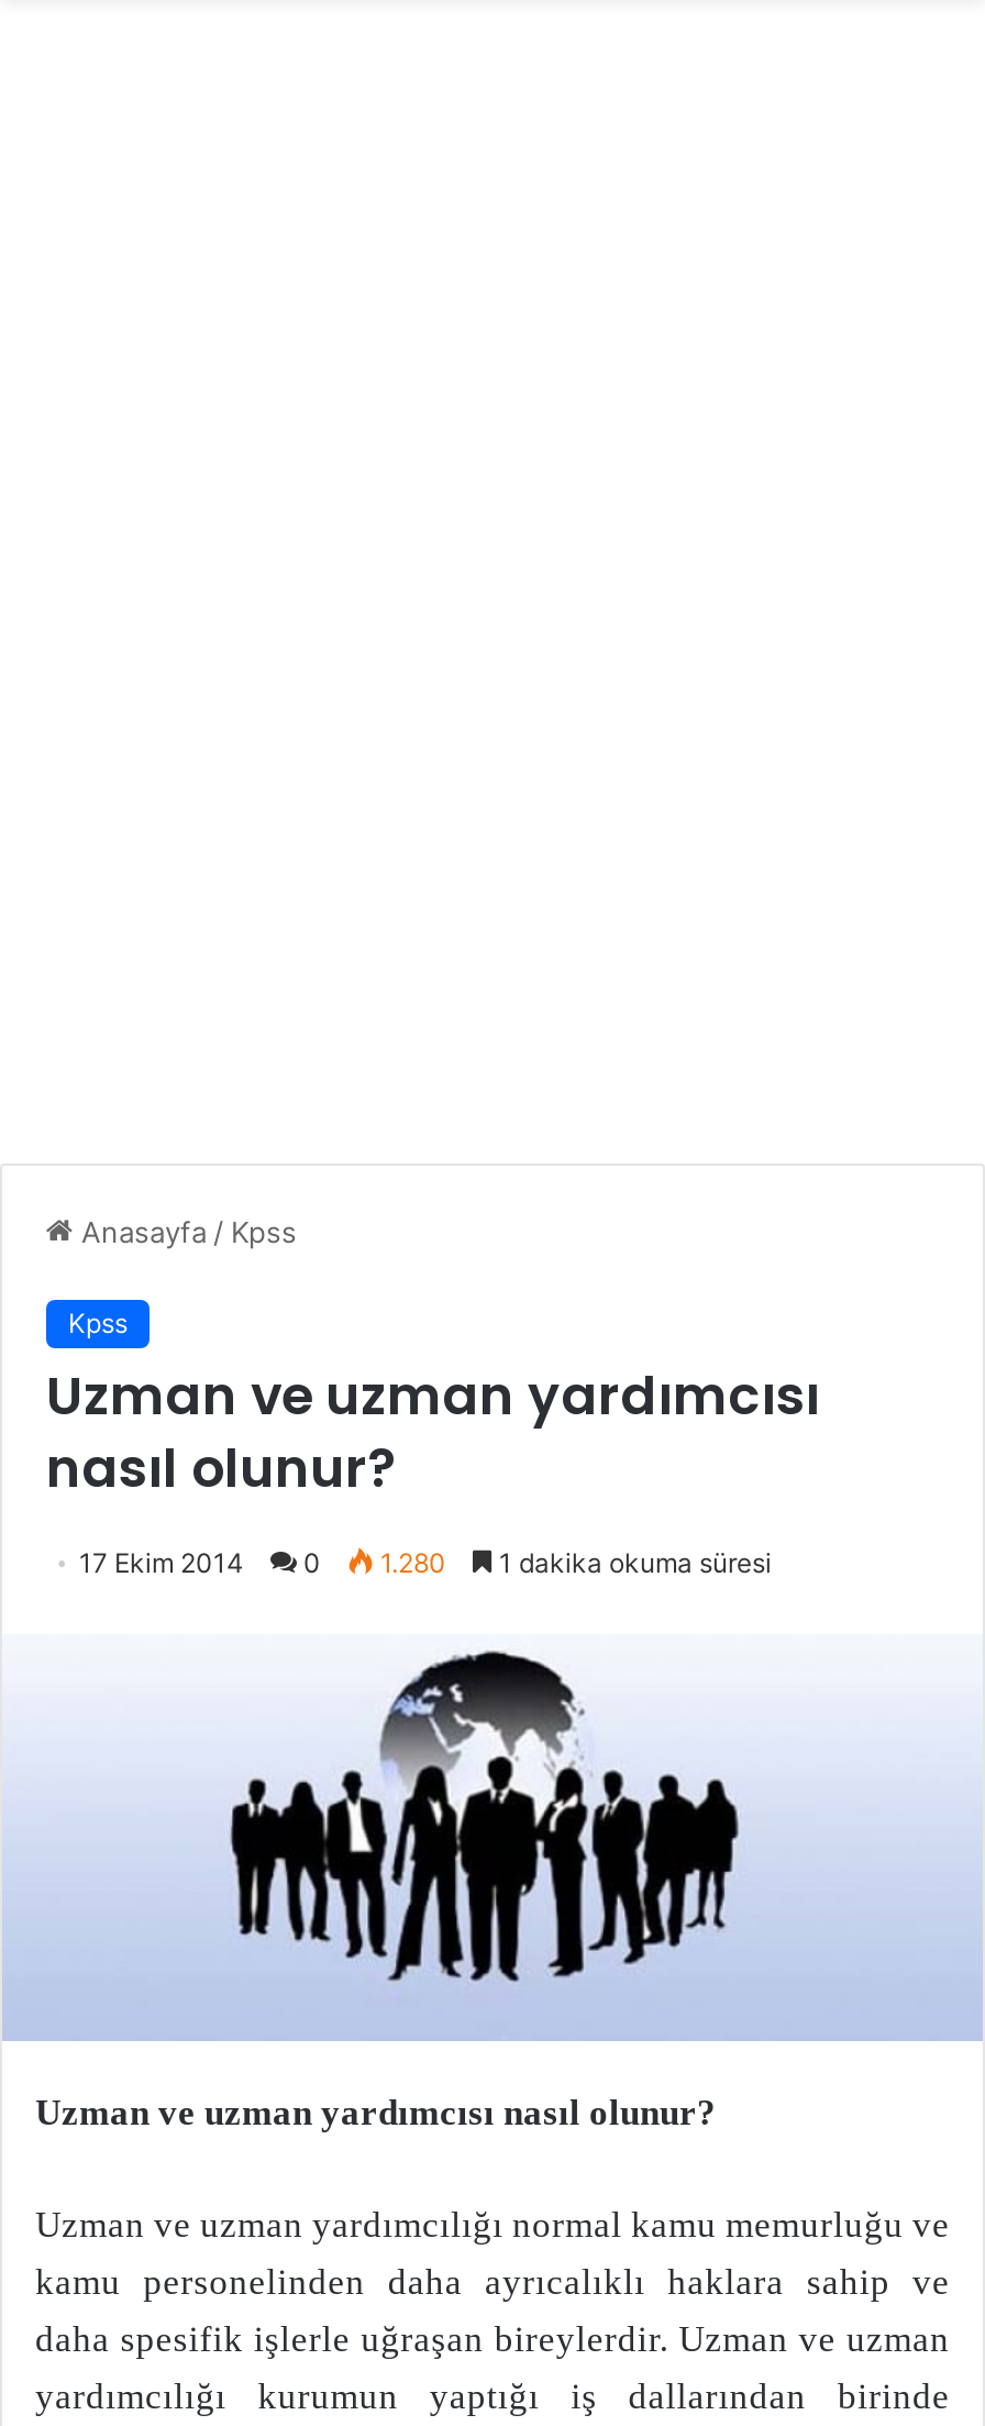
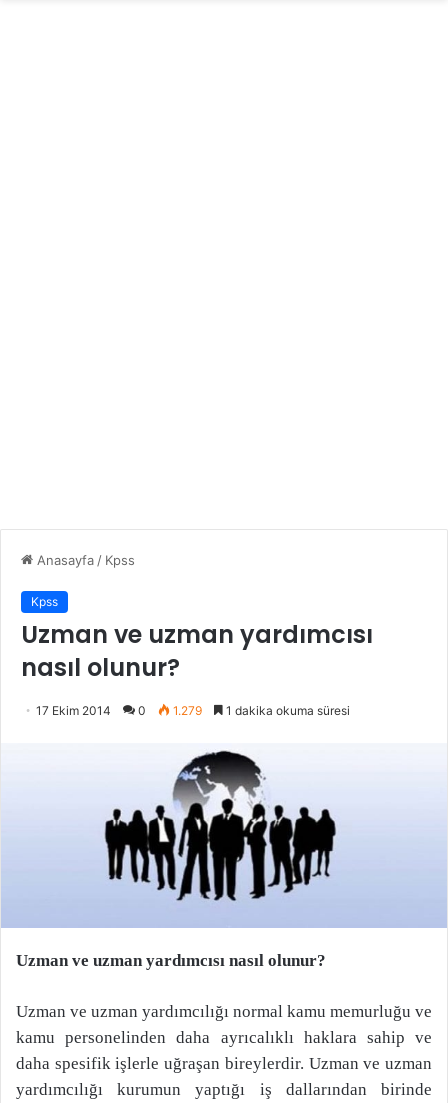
- 17 Ekim 2014 0 1.280 1 dakika okuma süresi
+ 17 Ekim 2014 0 1.279 1 dakika okuma süresi
